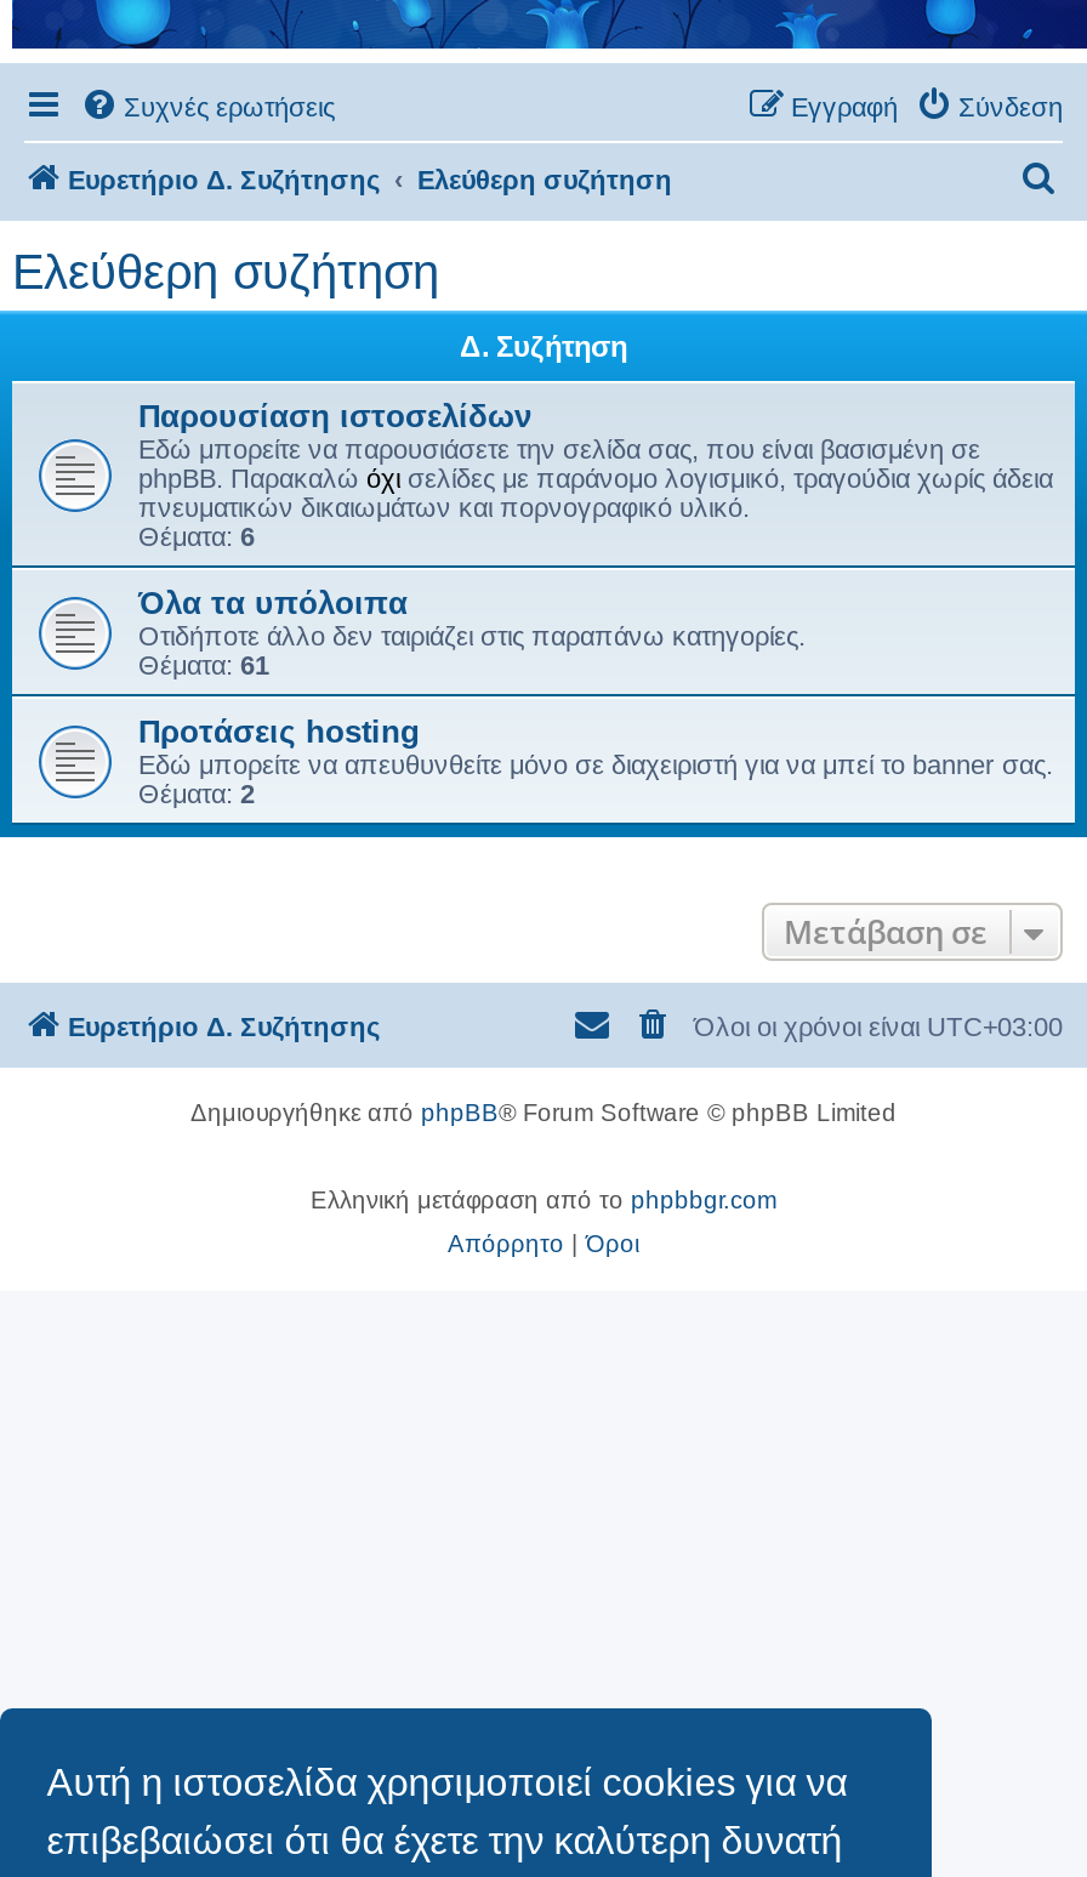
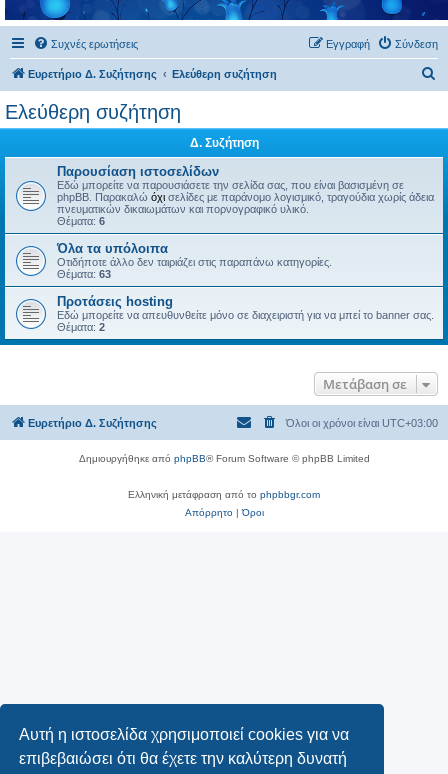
- Θέματα: 61
+ Θέματα: 63
